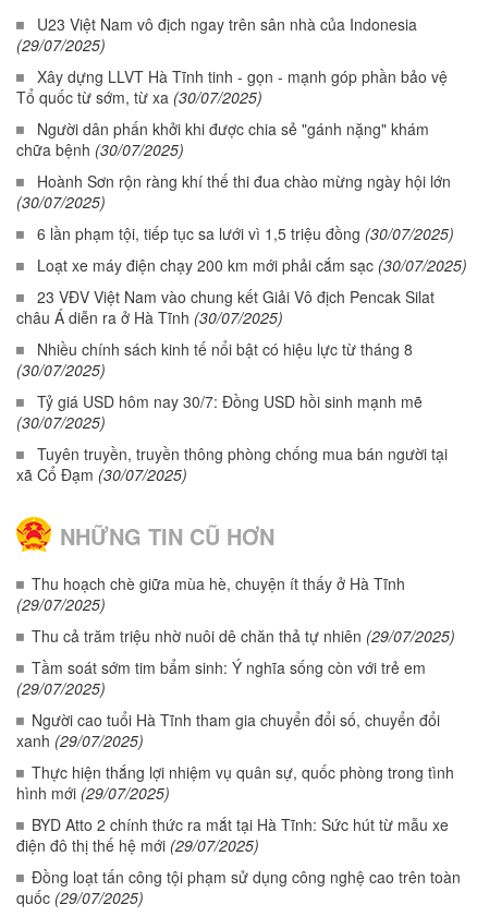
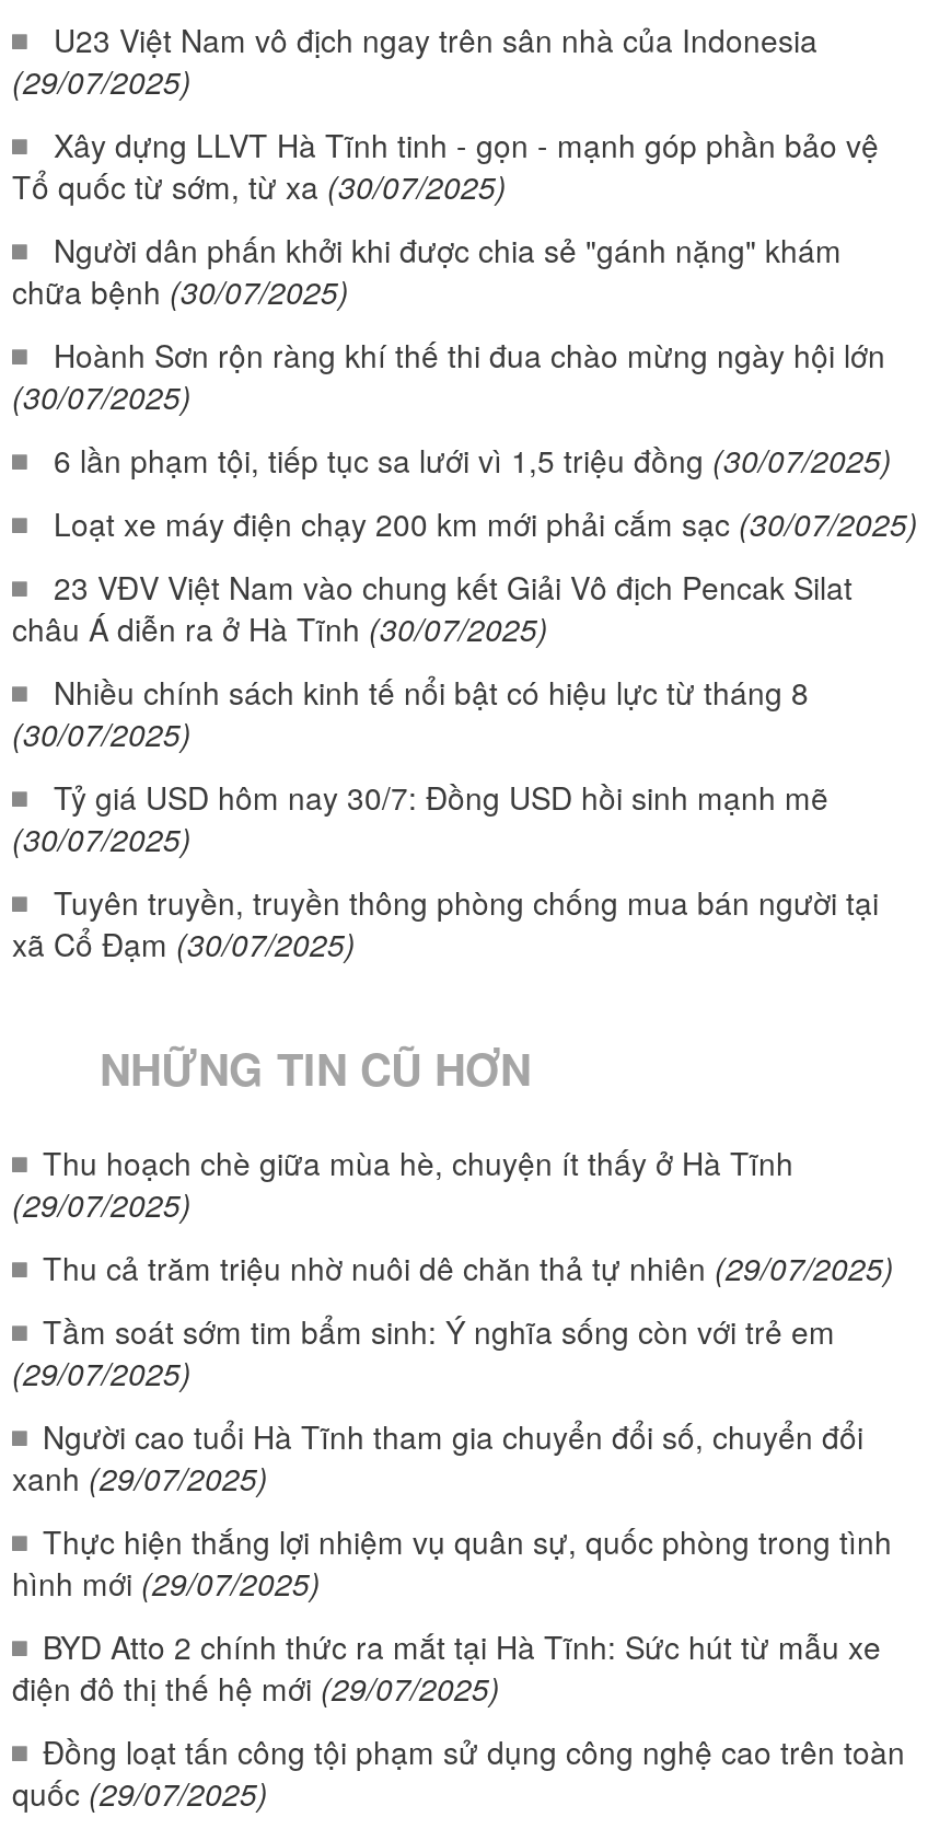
- [image]
